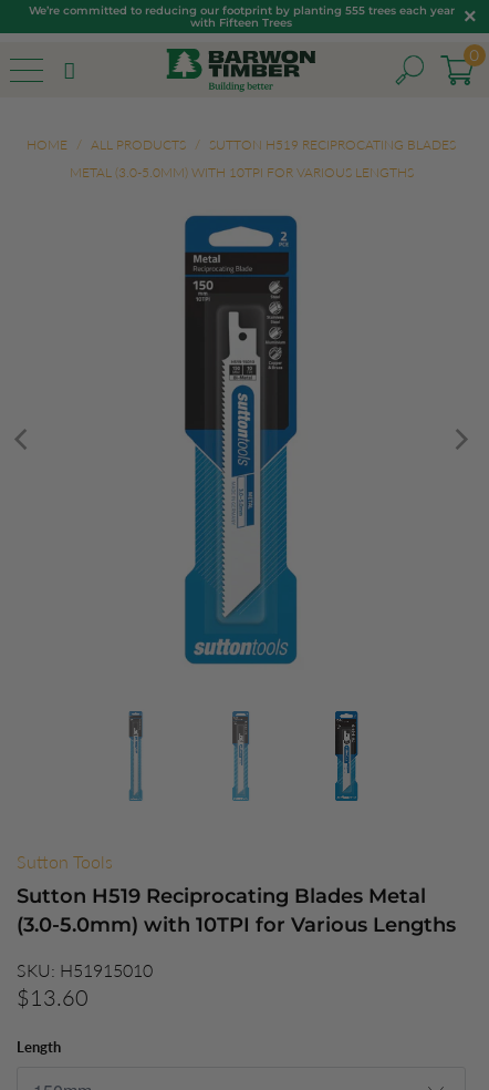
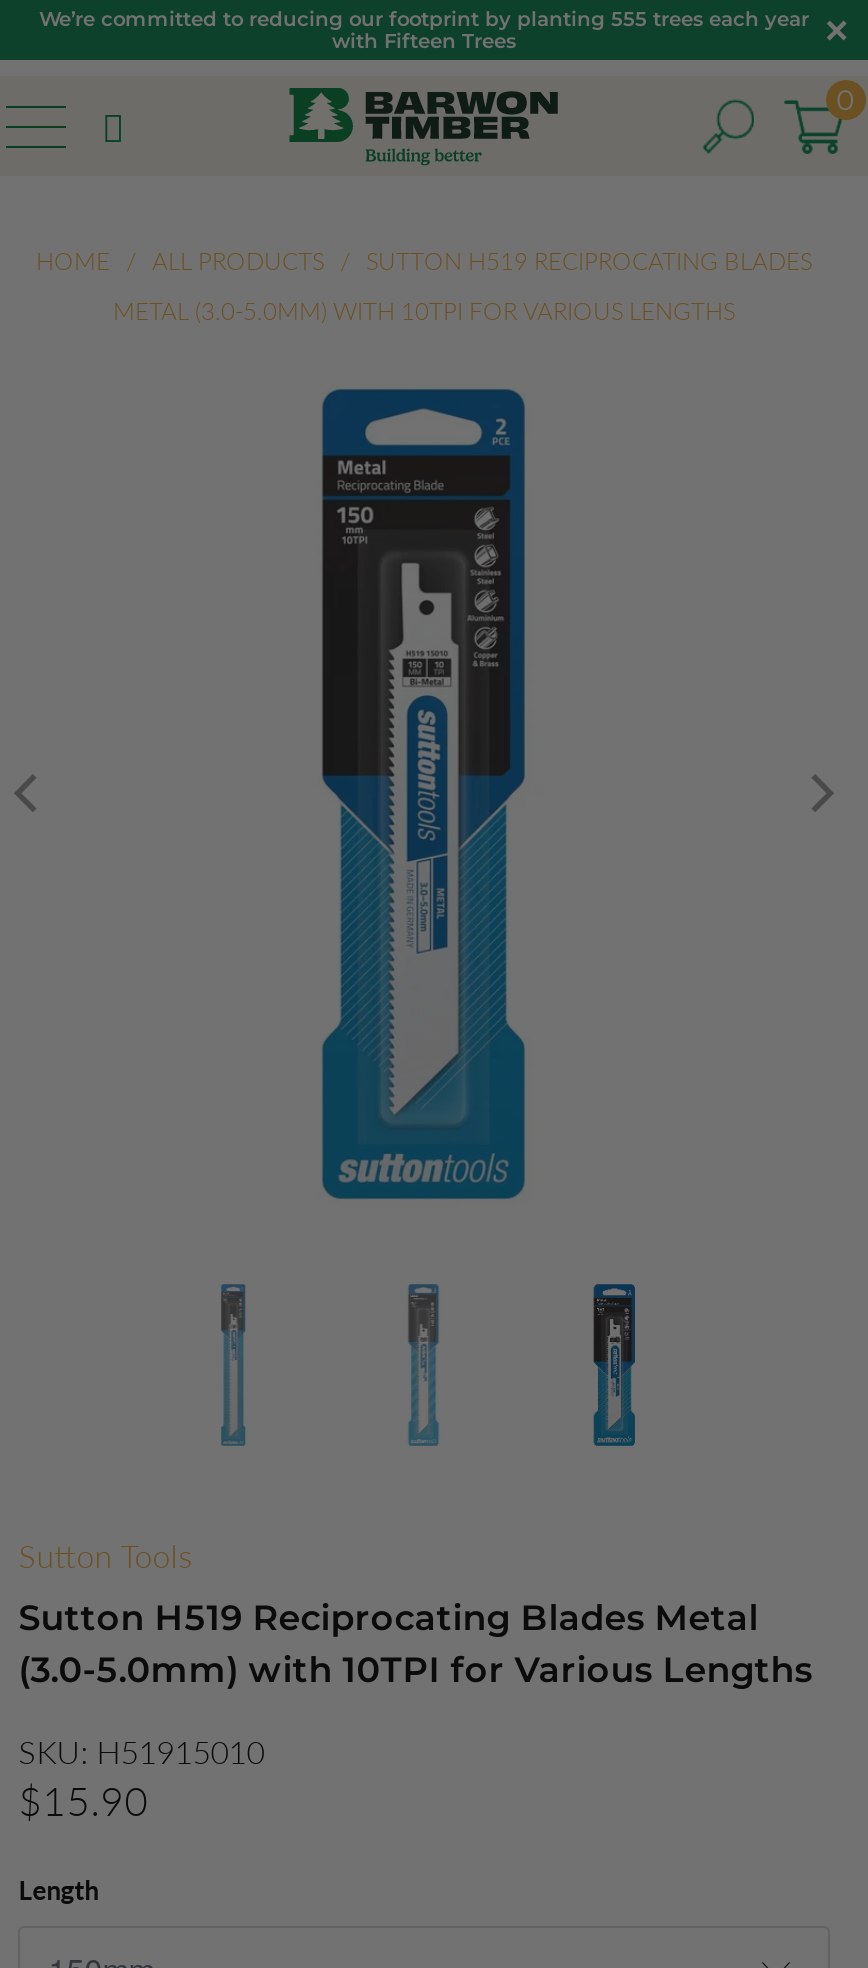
- $13.60
+ $15.90
